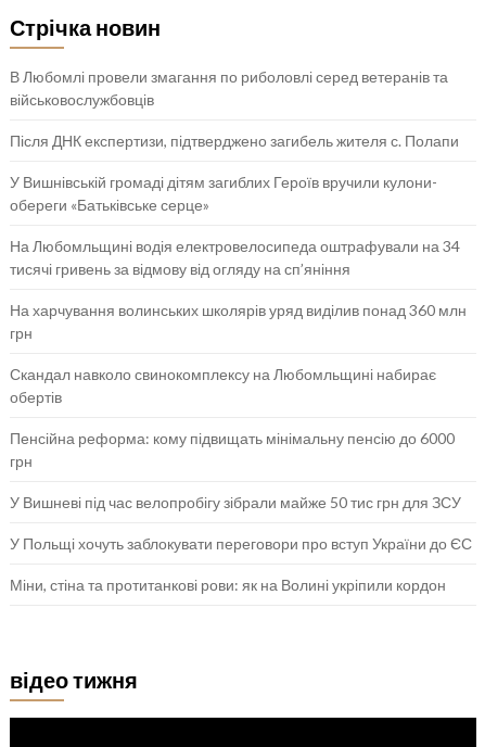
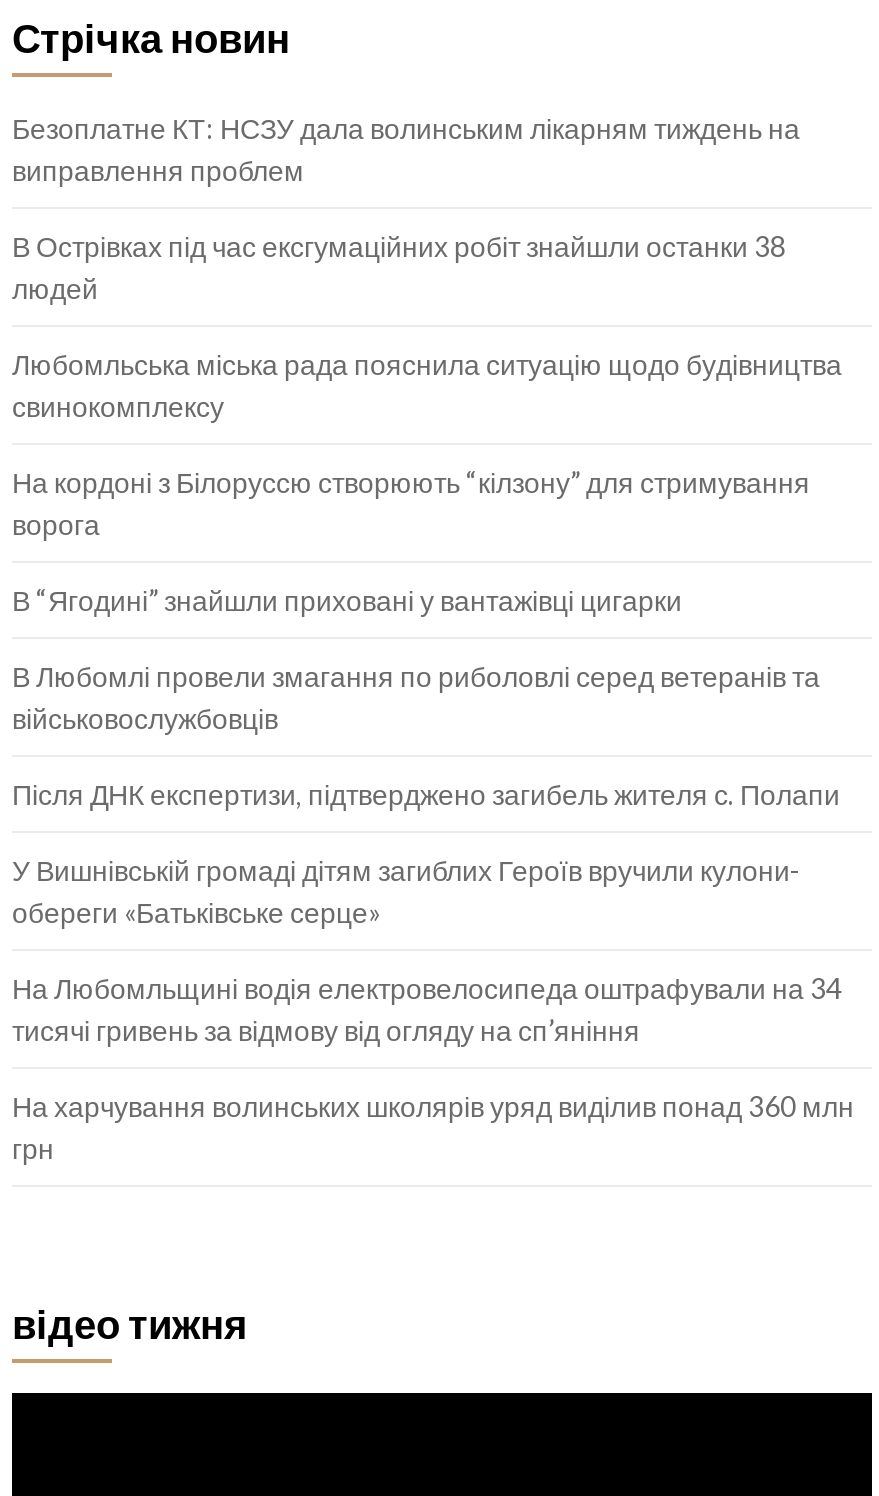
+ Безоплатне КТ: НСЗУ дала волинським лікарням тиждень на
+ виправлення проблем
+ В Острівках під час ексгумаційних робіт знайшли останки 38
+ людей
+ Любомльська міська рада пояснила ситуацію щодо будівництва
+ свинокомплексу
+ На кордоні з Білоруссю створюють “кілзону” для стримування
+ ворога
+ В “Ягодині” знайшли приховані у вантажівці цигарки

moved down: В Любомлі провели змагання по риболовлі серед ветеранів та | військовослужбовців | Після ДНК експертизи, підтверджено загибель жителя с. Полапи | ... | На харчування волинських школярів уряд виділив понад 360 млн | грн

- Скандал навколо свинокомплексу на Любомльщині набирає
- обертів
- Пенсійна реформа: кому підвищать мінімальну пенсію до 6000
- грн
- У Вишневі під час велопробігу зібрали майже 50 тис грн для ЗСУ
- У Польщі хочуть заблокувати переговори про вступ України до ЄС
- Міни, стіна та протитанкові рови: як на Волині укріпили кордон
